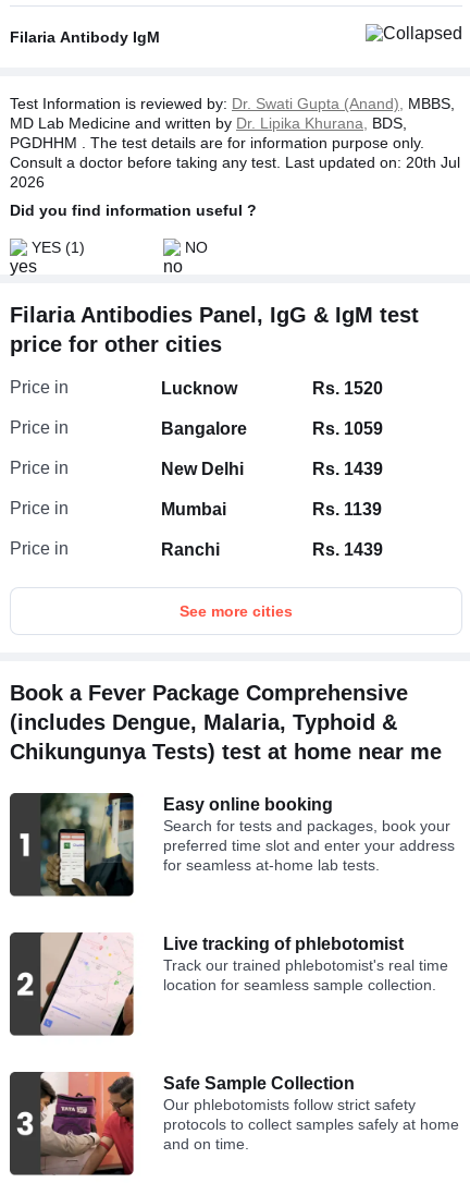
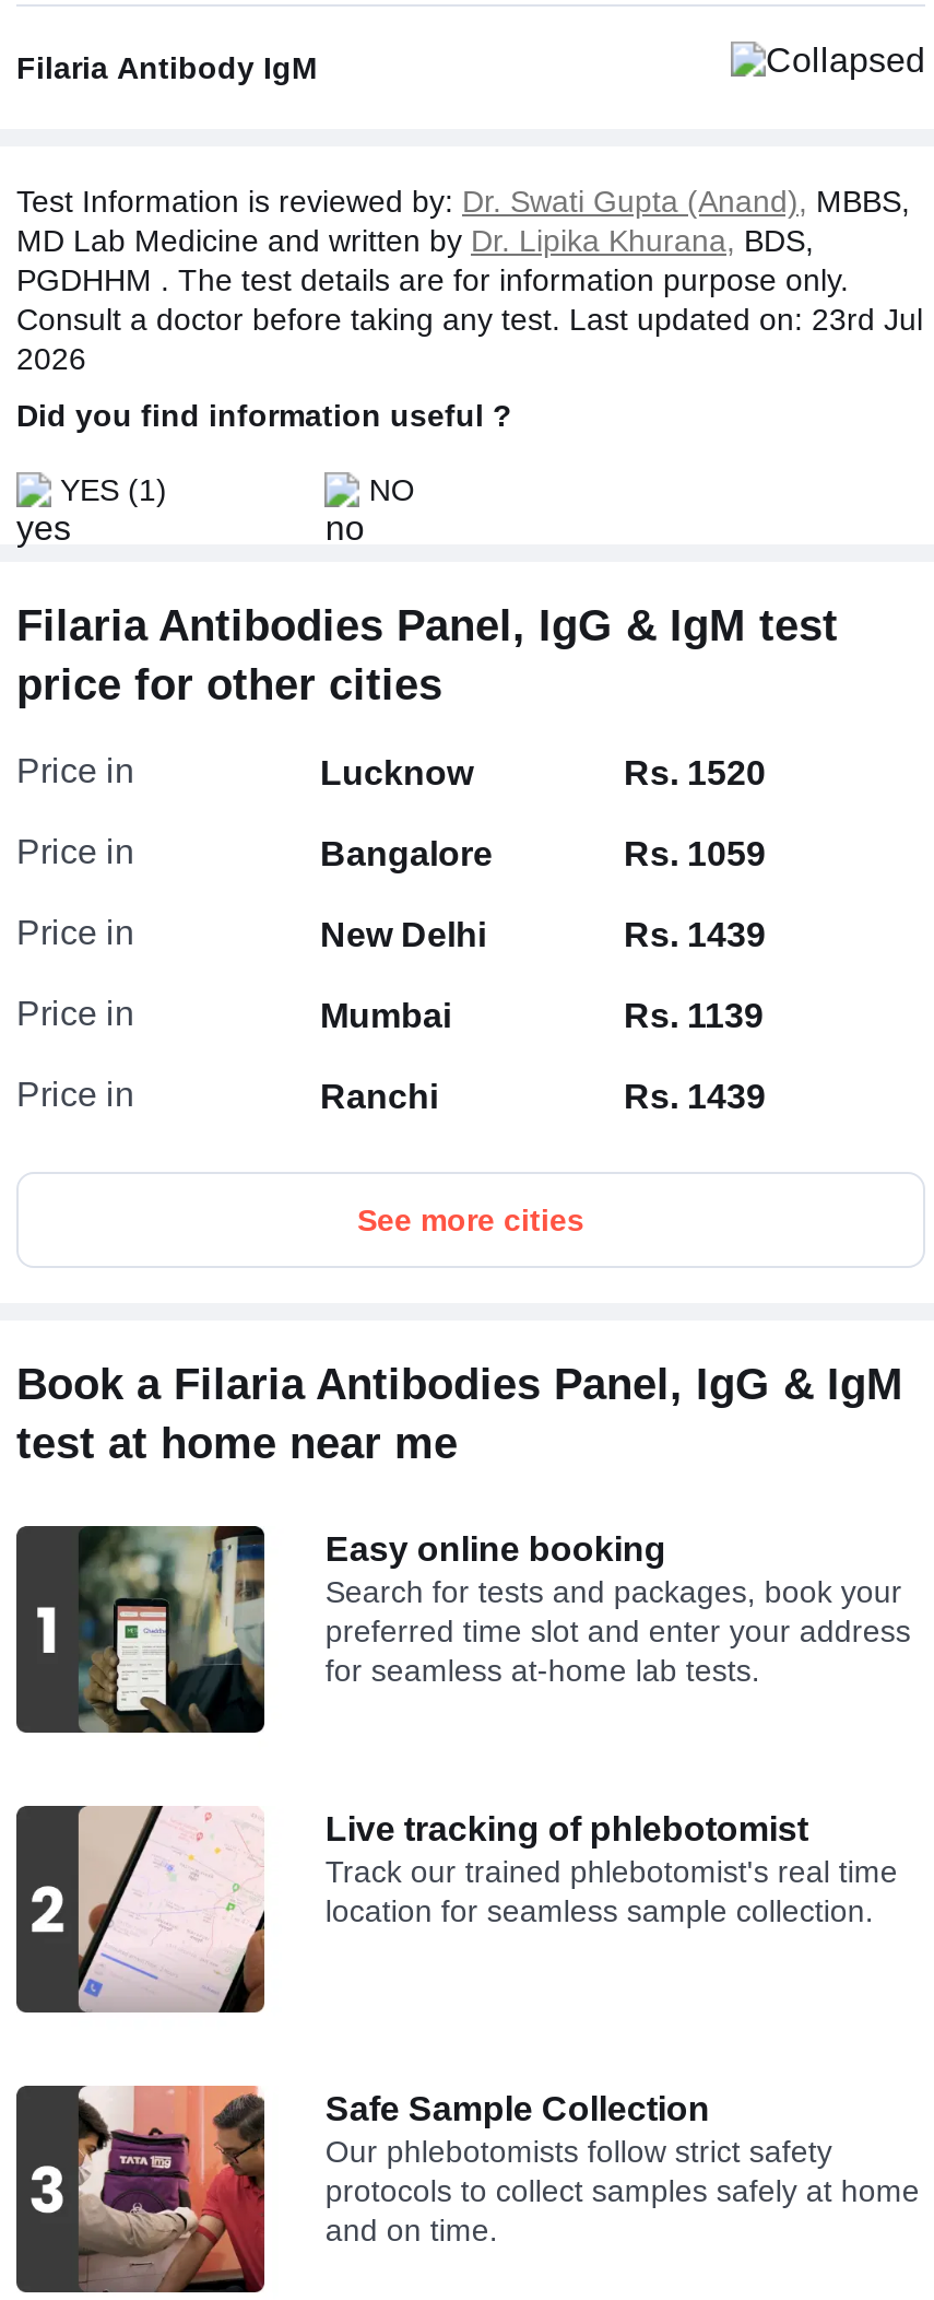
- Consult a doctor before taking any test. Last updated on: 20th Jul
+ Consult a doctor before taking any test. Last updated on: 23rd Jul

- Book a Fever Package Comprehensive
- (includes Dengue, Malaria, Typhoid &
- Chikungunya Tests) test at home near me
+ Book a Filaria Antibodies Panel, IgG & IgM
+ test at home near me
